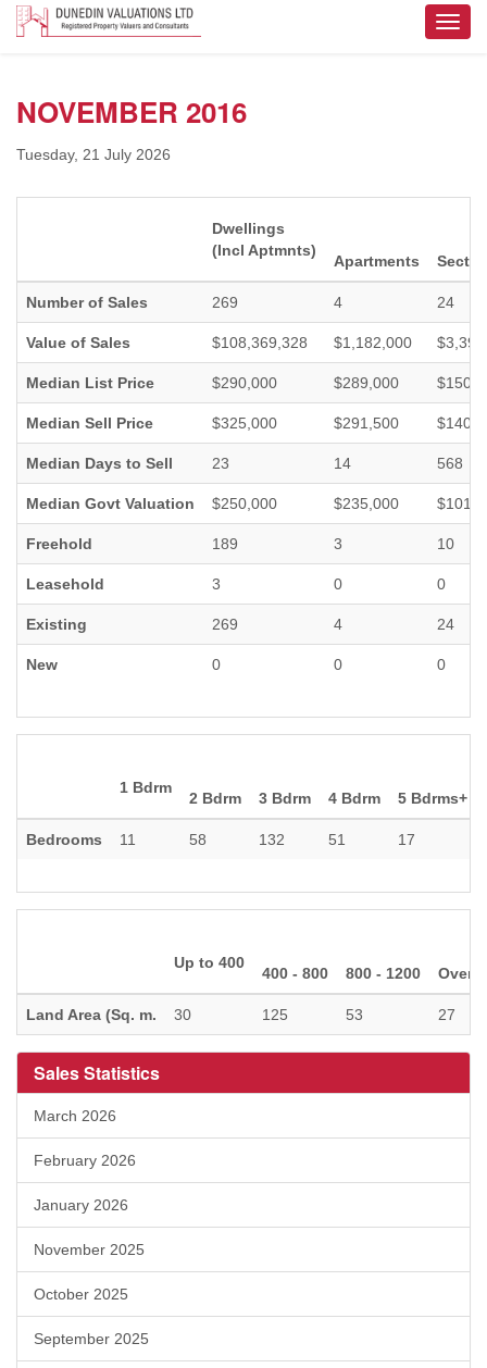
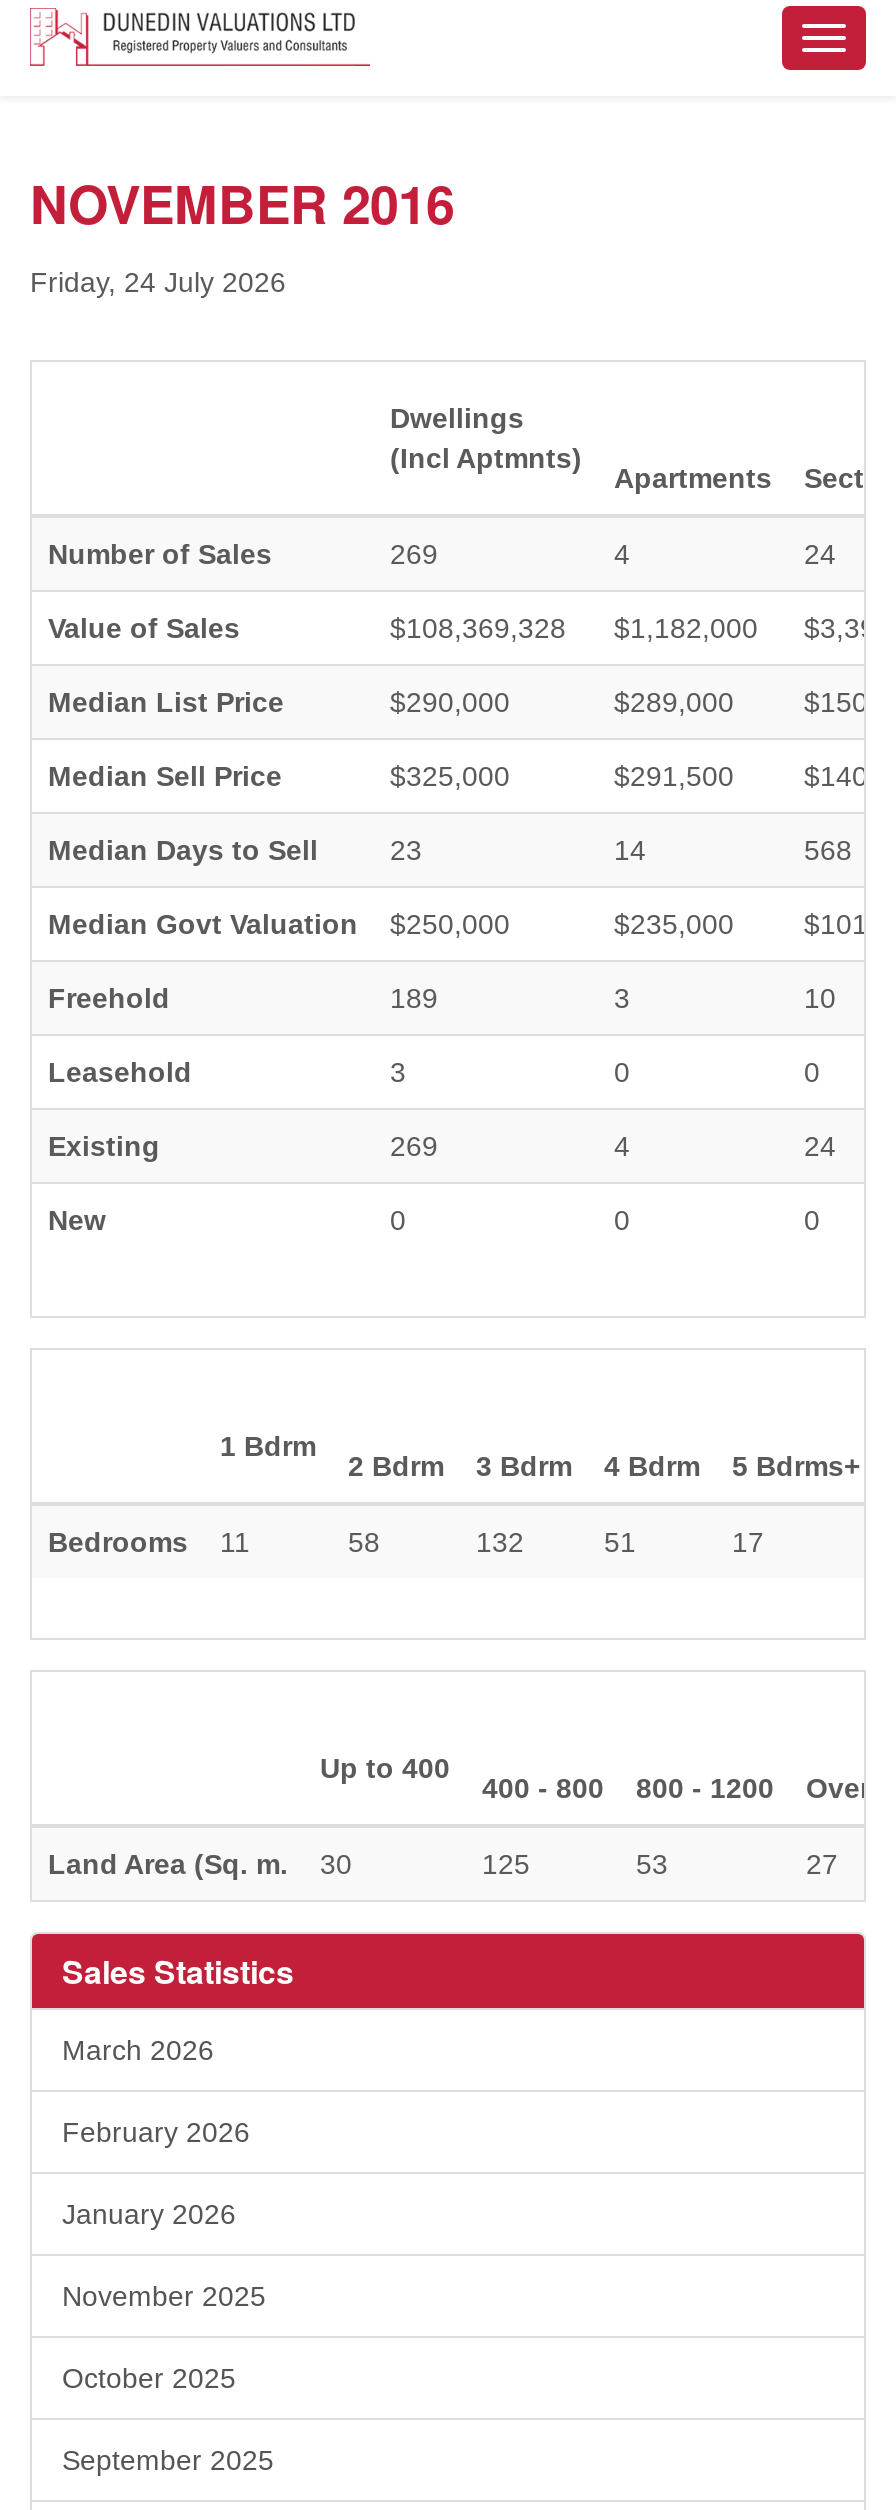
- Tuesday, 21 July 2026
+ Friday, 24 July 2026
